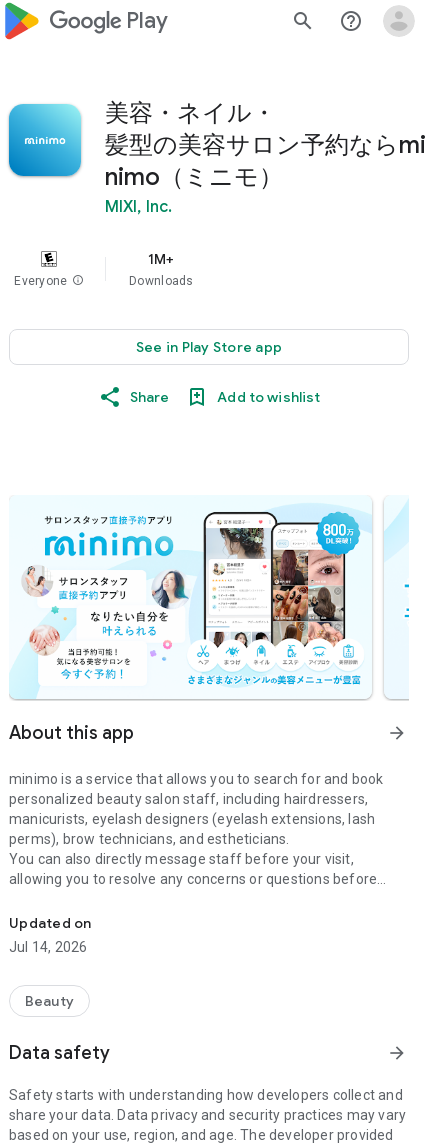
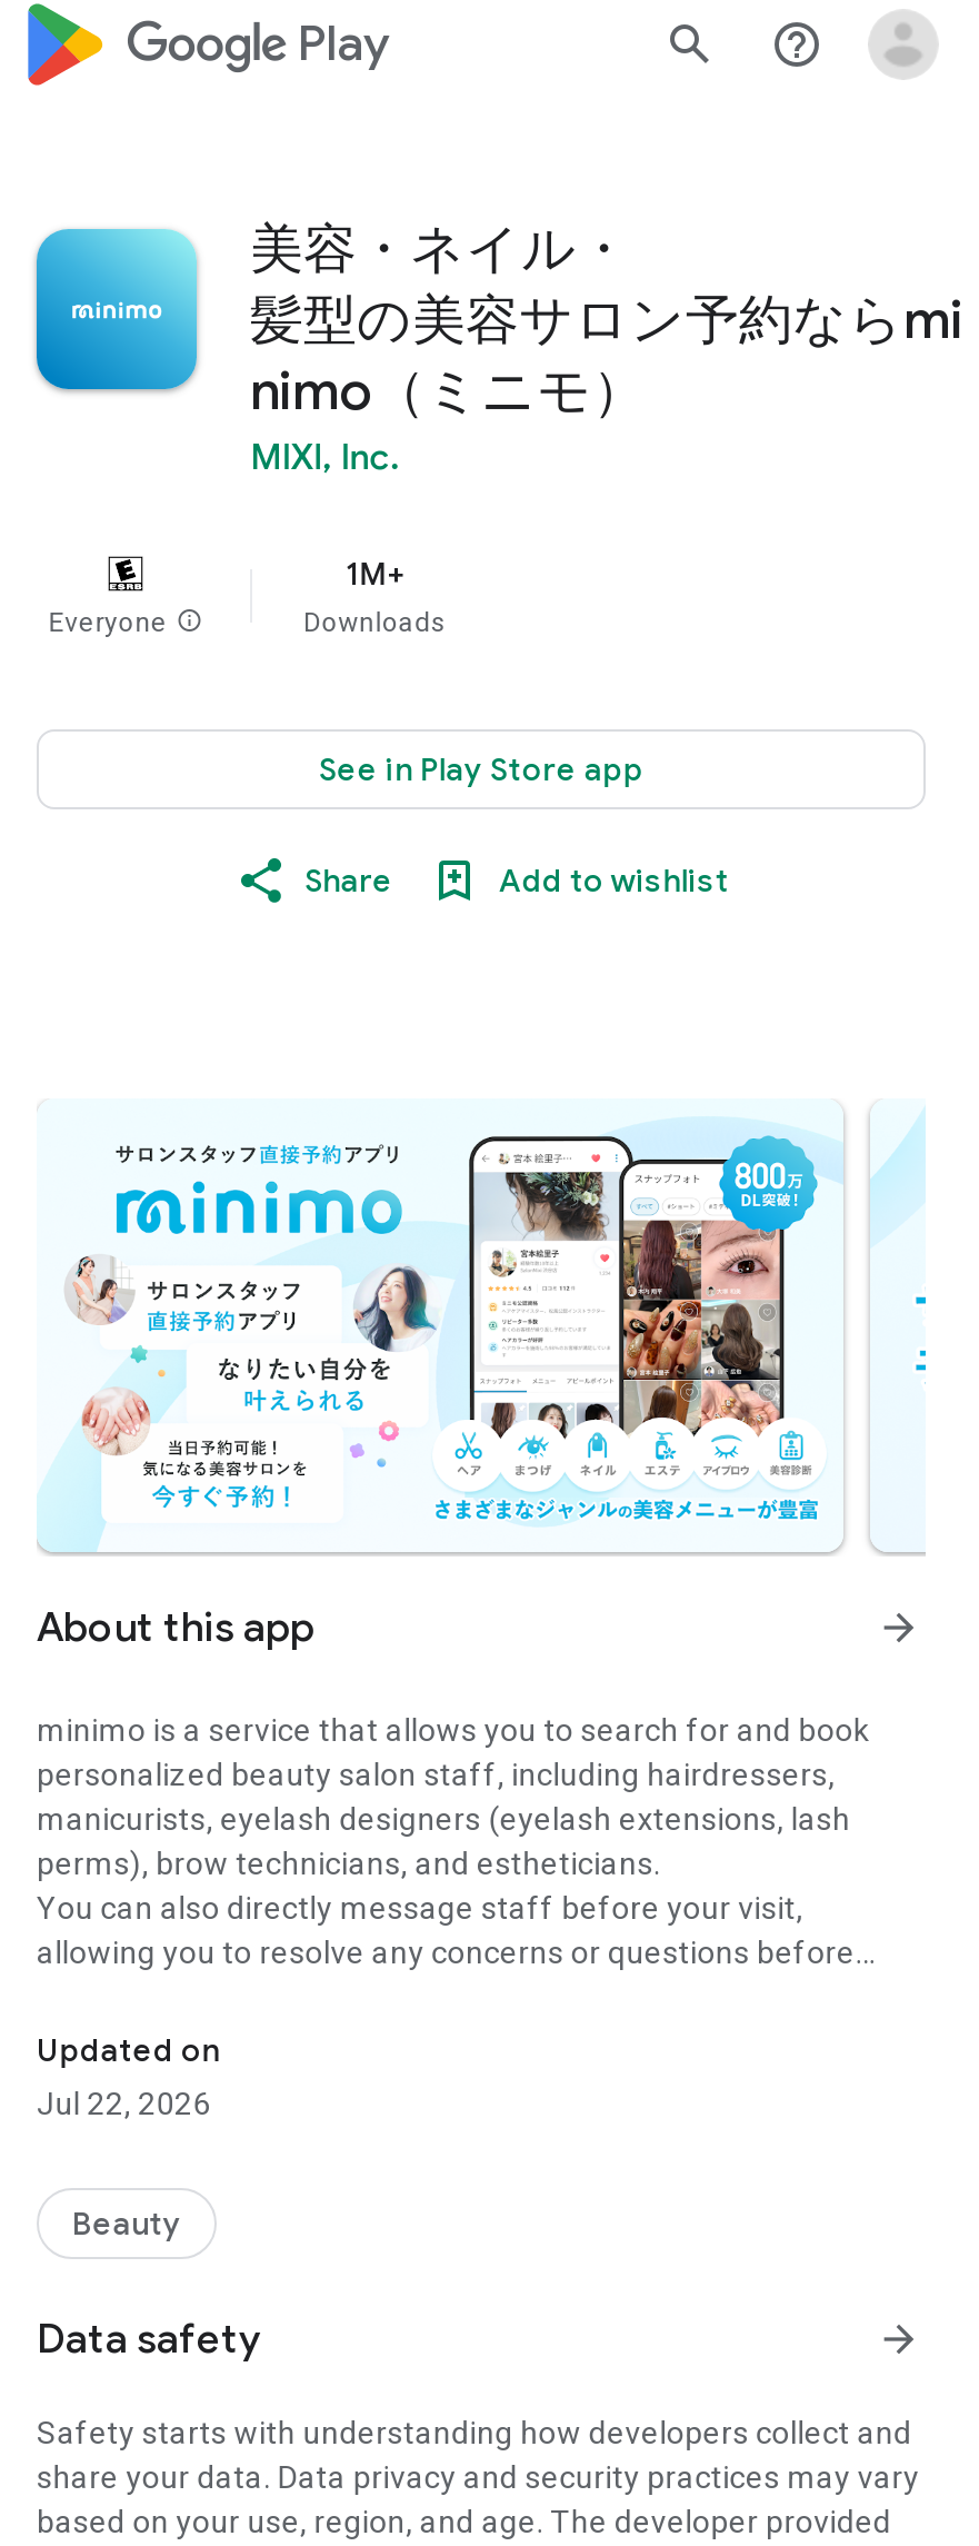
- Jul 14, 2026
+ Jul 22, 2026
